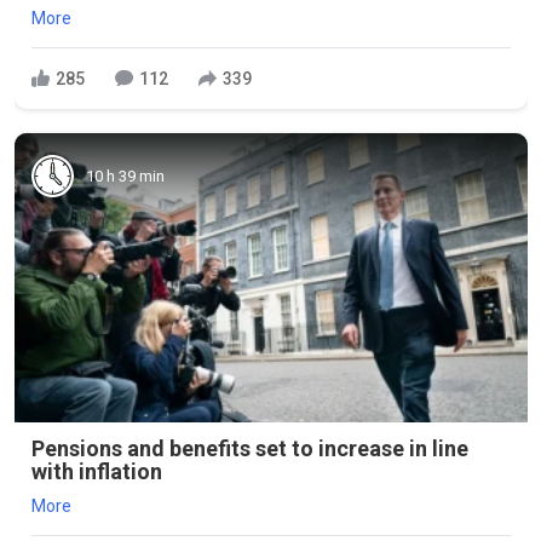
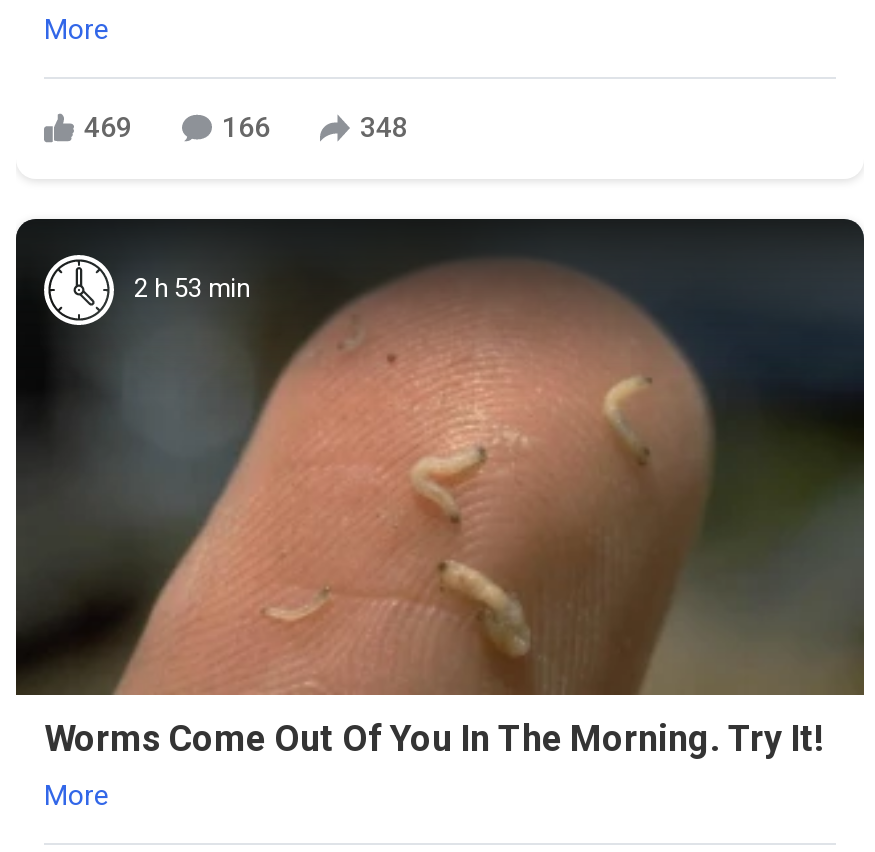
- 285
- 112
- 339
+ 469
+ 166
+ 348

- [image]
- 10 h 39 min
+ [image]
+ 2 h 53 min

- Pensions and benefits set to increase in line
- with inflation
+ Worms Come Out Of You In The Morning. Try It!
